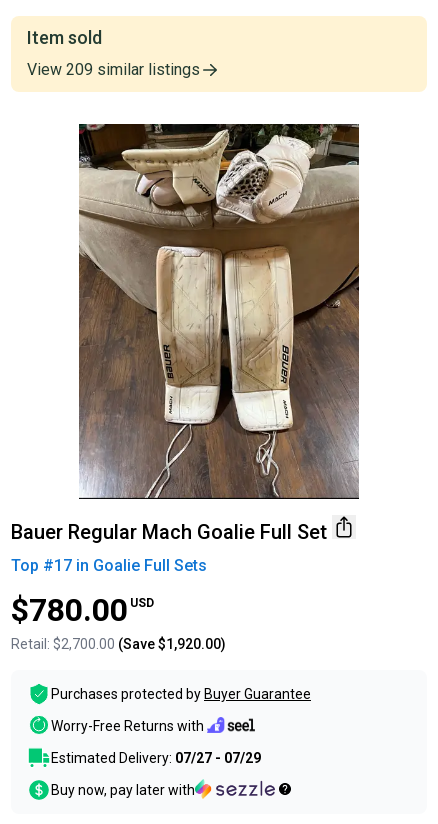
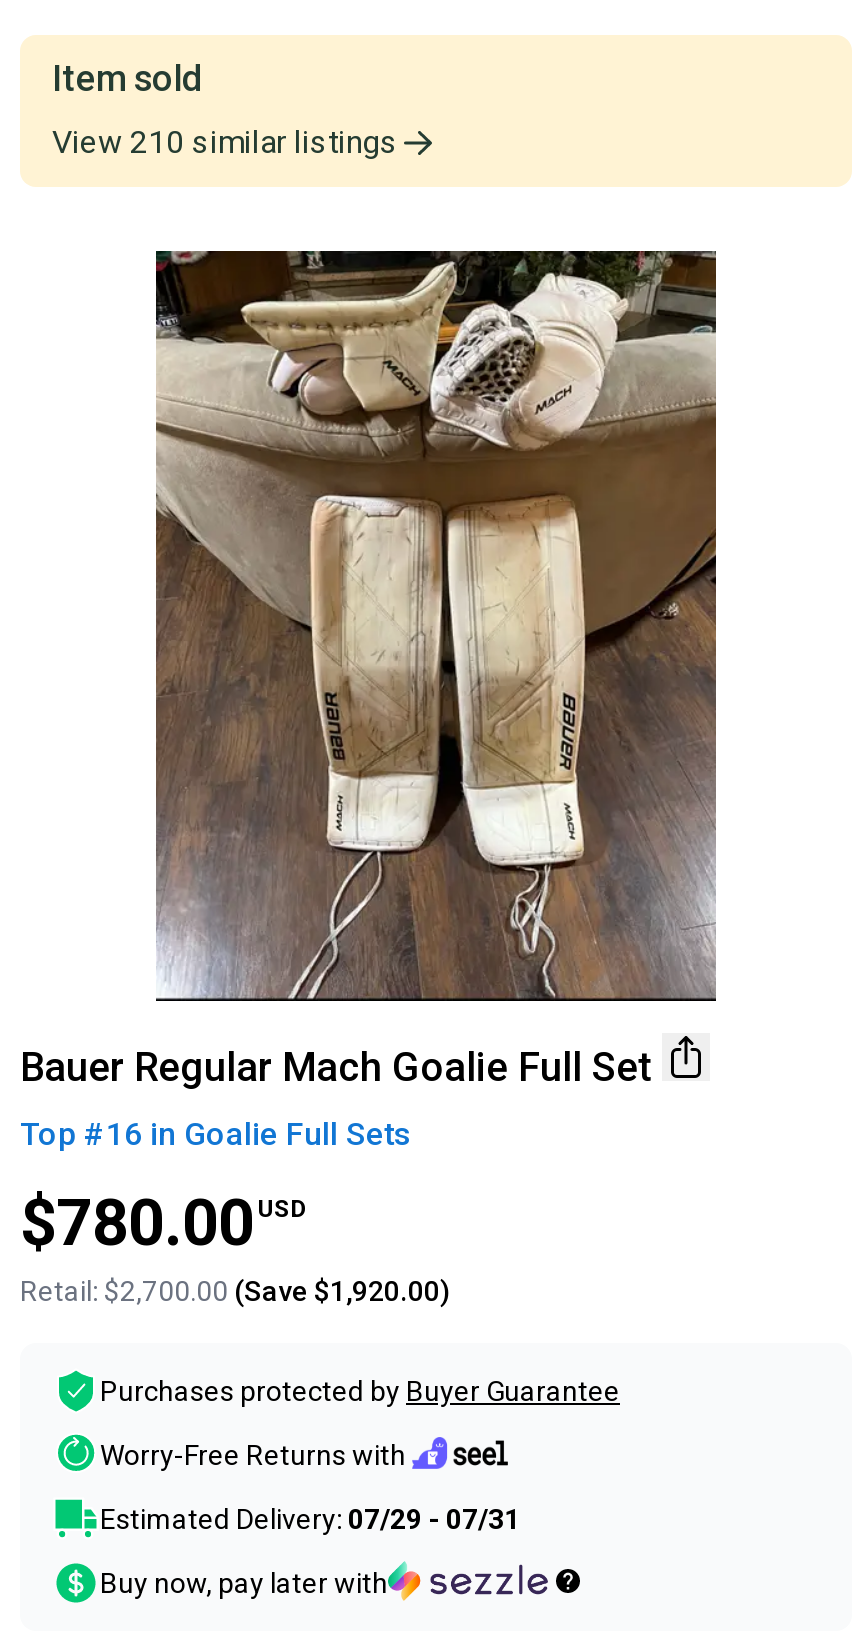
- View 209 similar listings
+ View 210 similar listings

- Top #17 in Goalie Full Sets
+ Top #16 in Goalie Full Sets

- Estimated Delivery: 07/27 - 07/29
+ Estimated Delivery: 07/29 - 07/31
